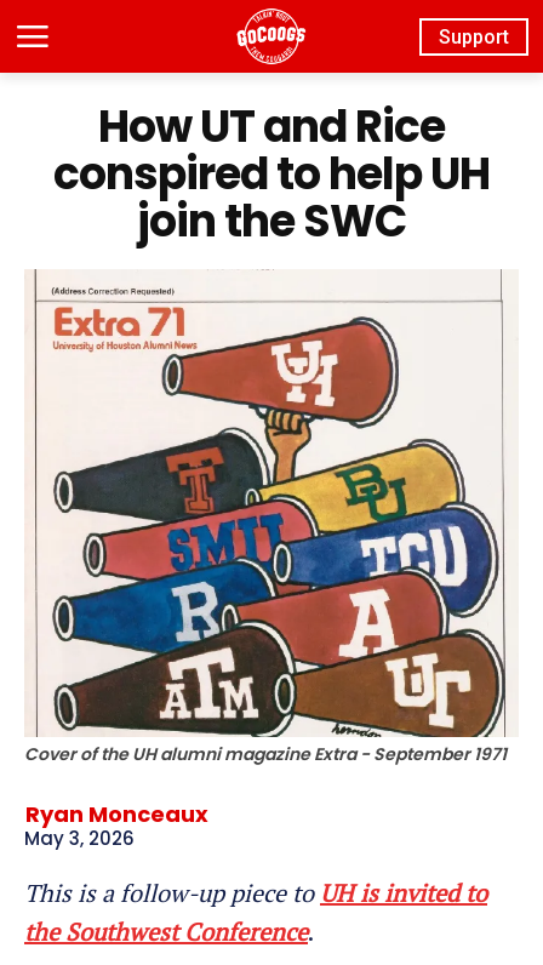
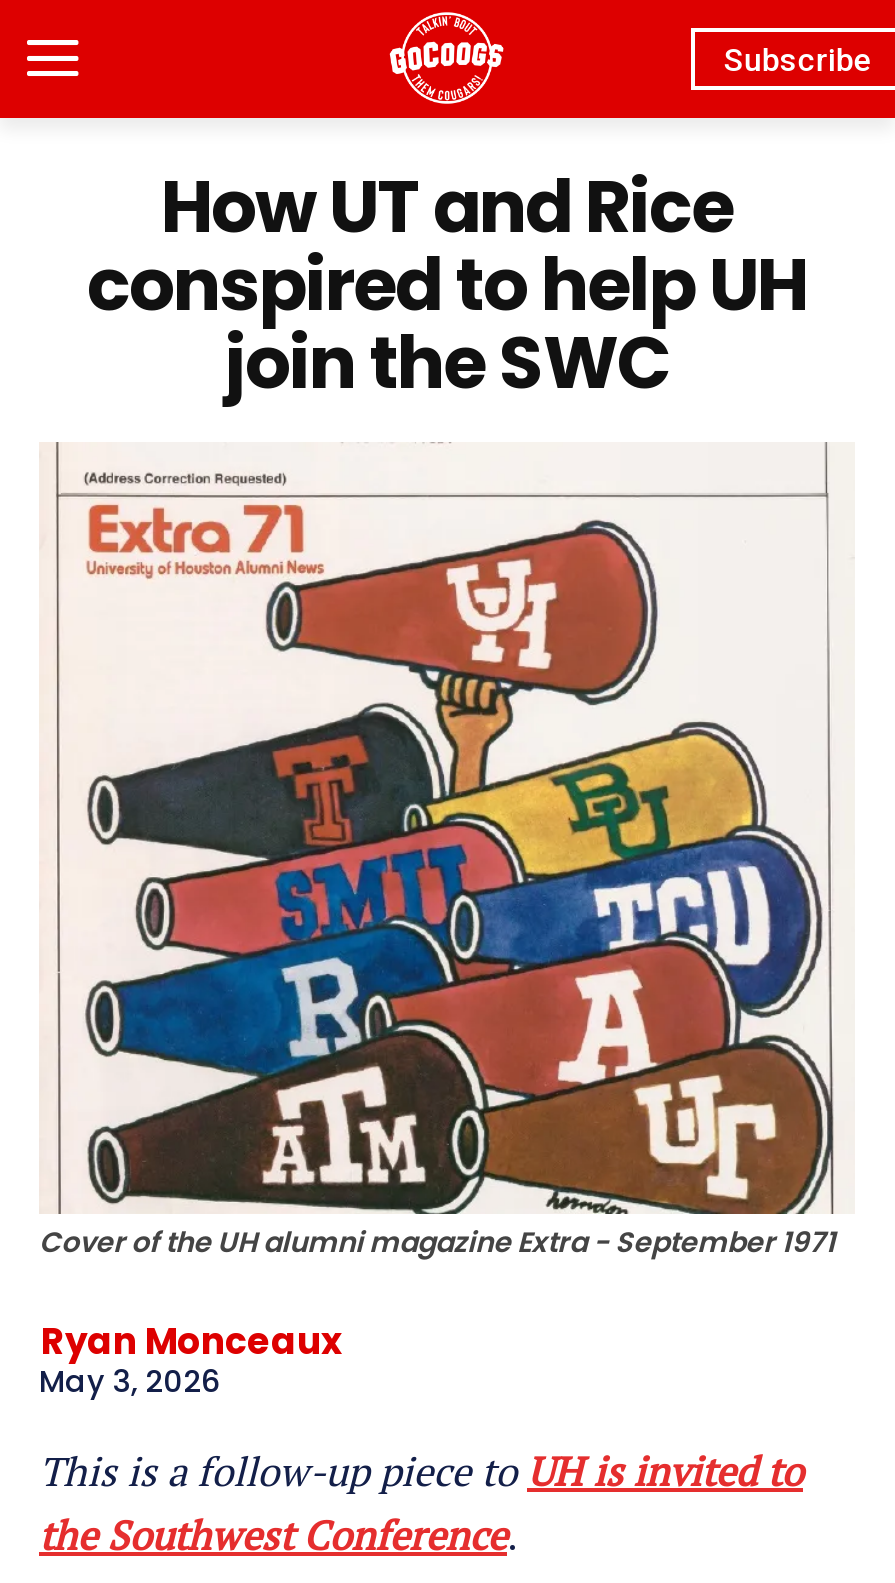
- Support
+ Subscribe
